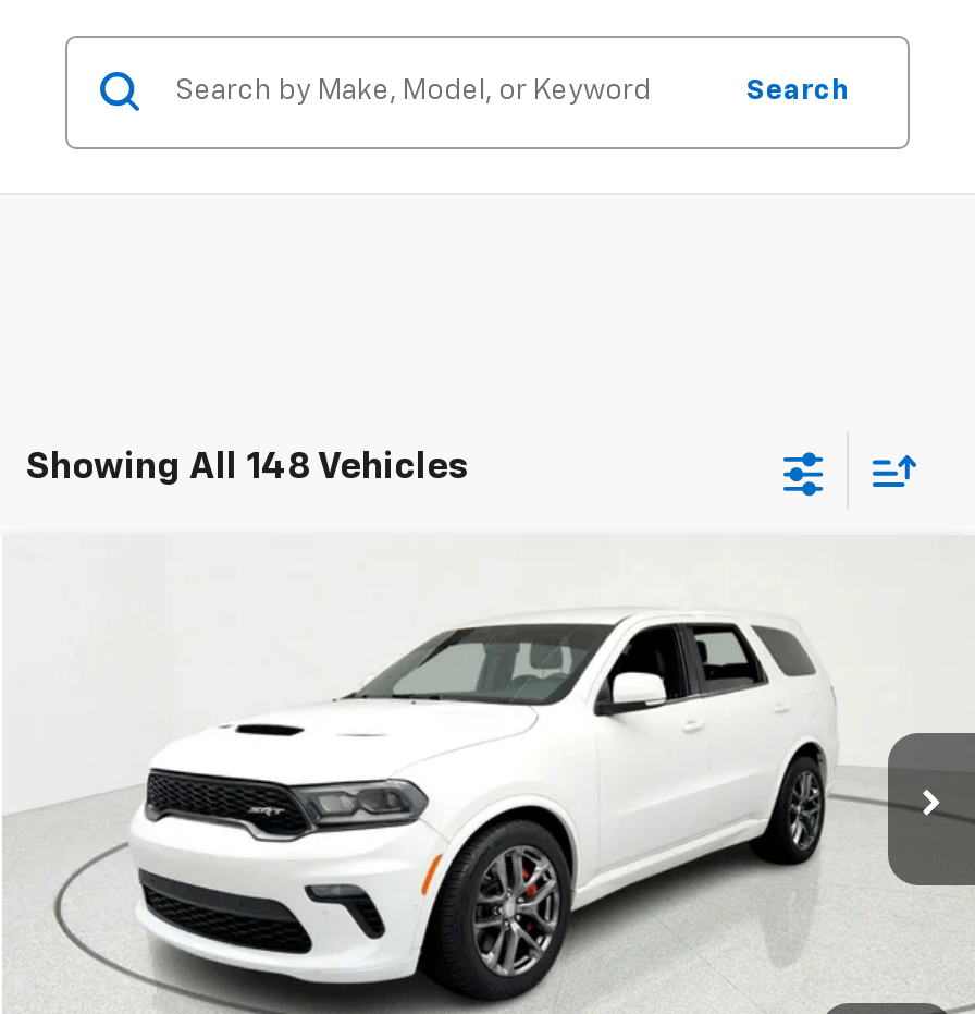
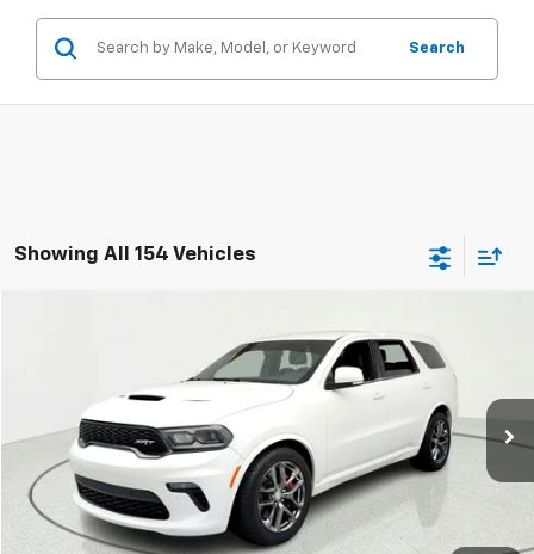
- Showing All 148 Vehicles
+ Showing All 154 Vehicles
